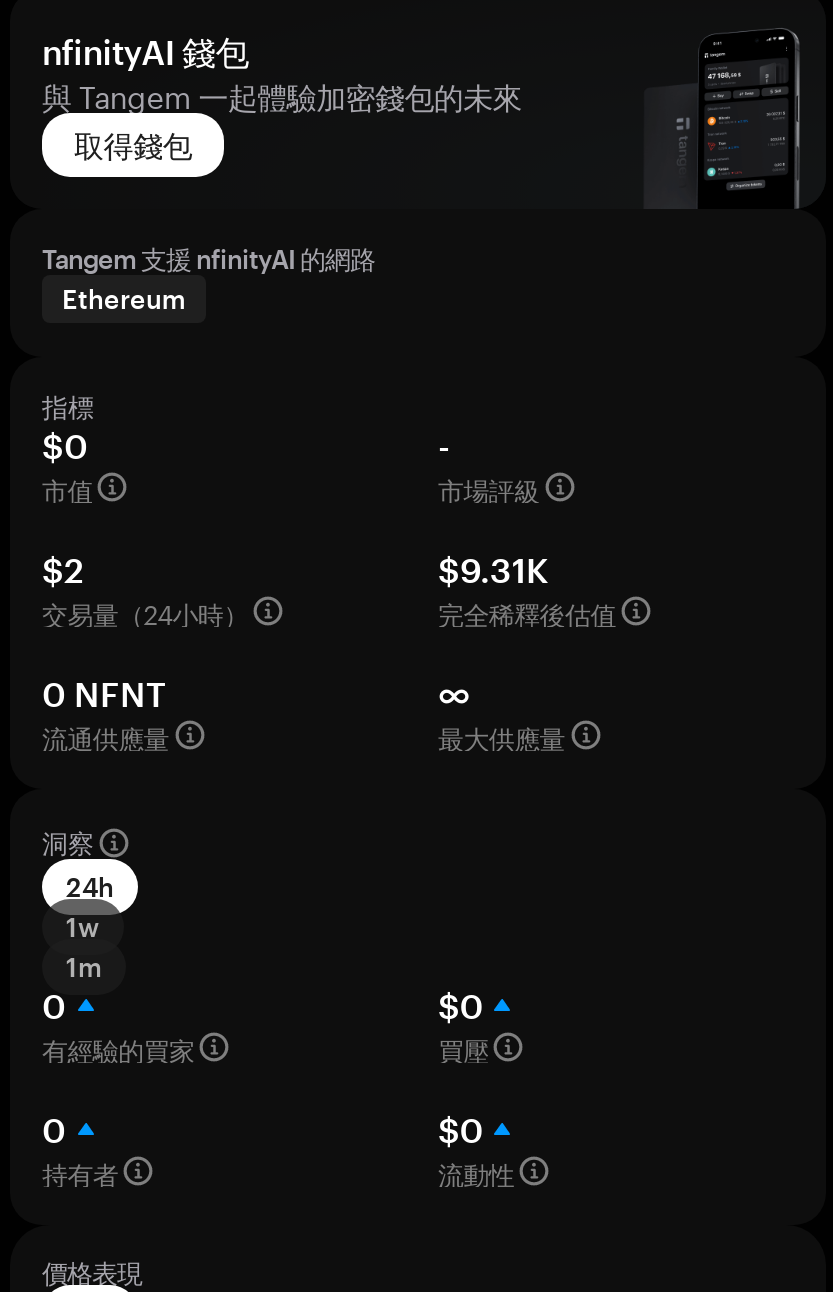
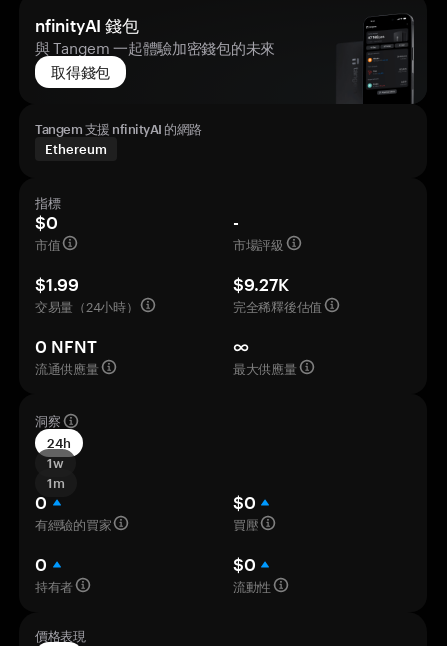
- $2
+ $1.99

- $9.31K
+ $9.27K
